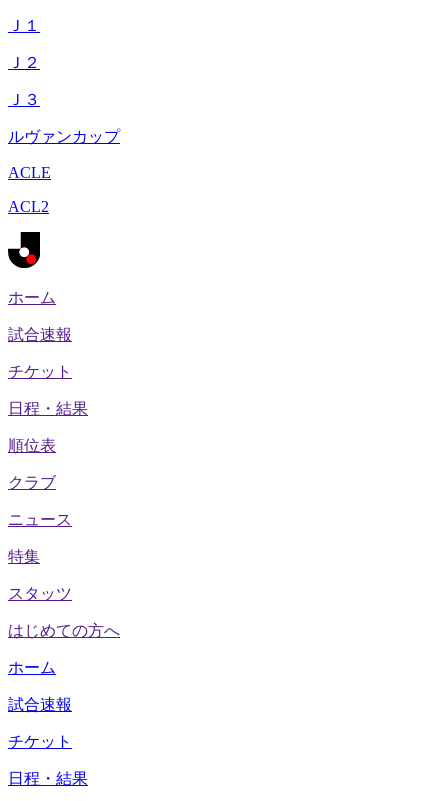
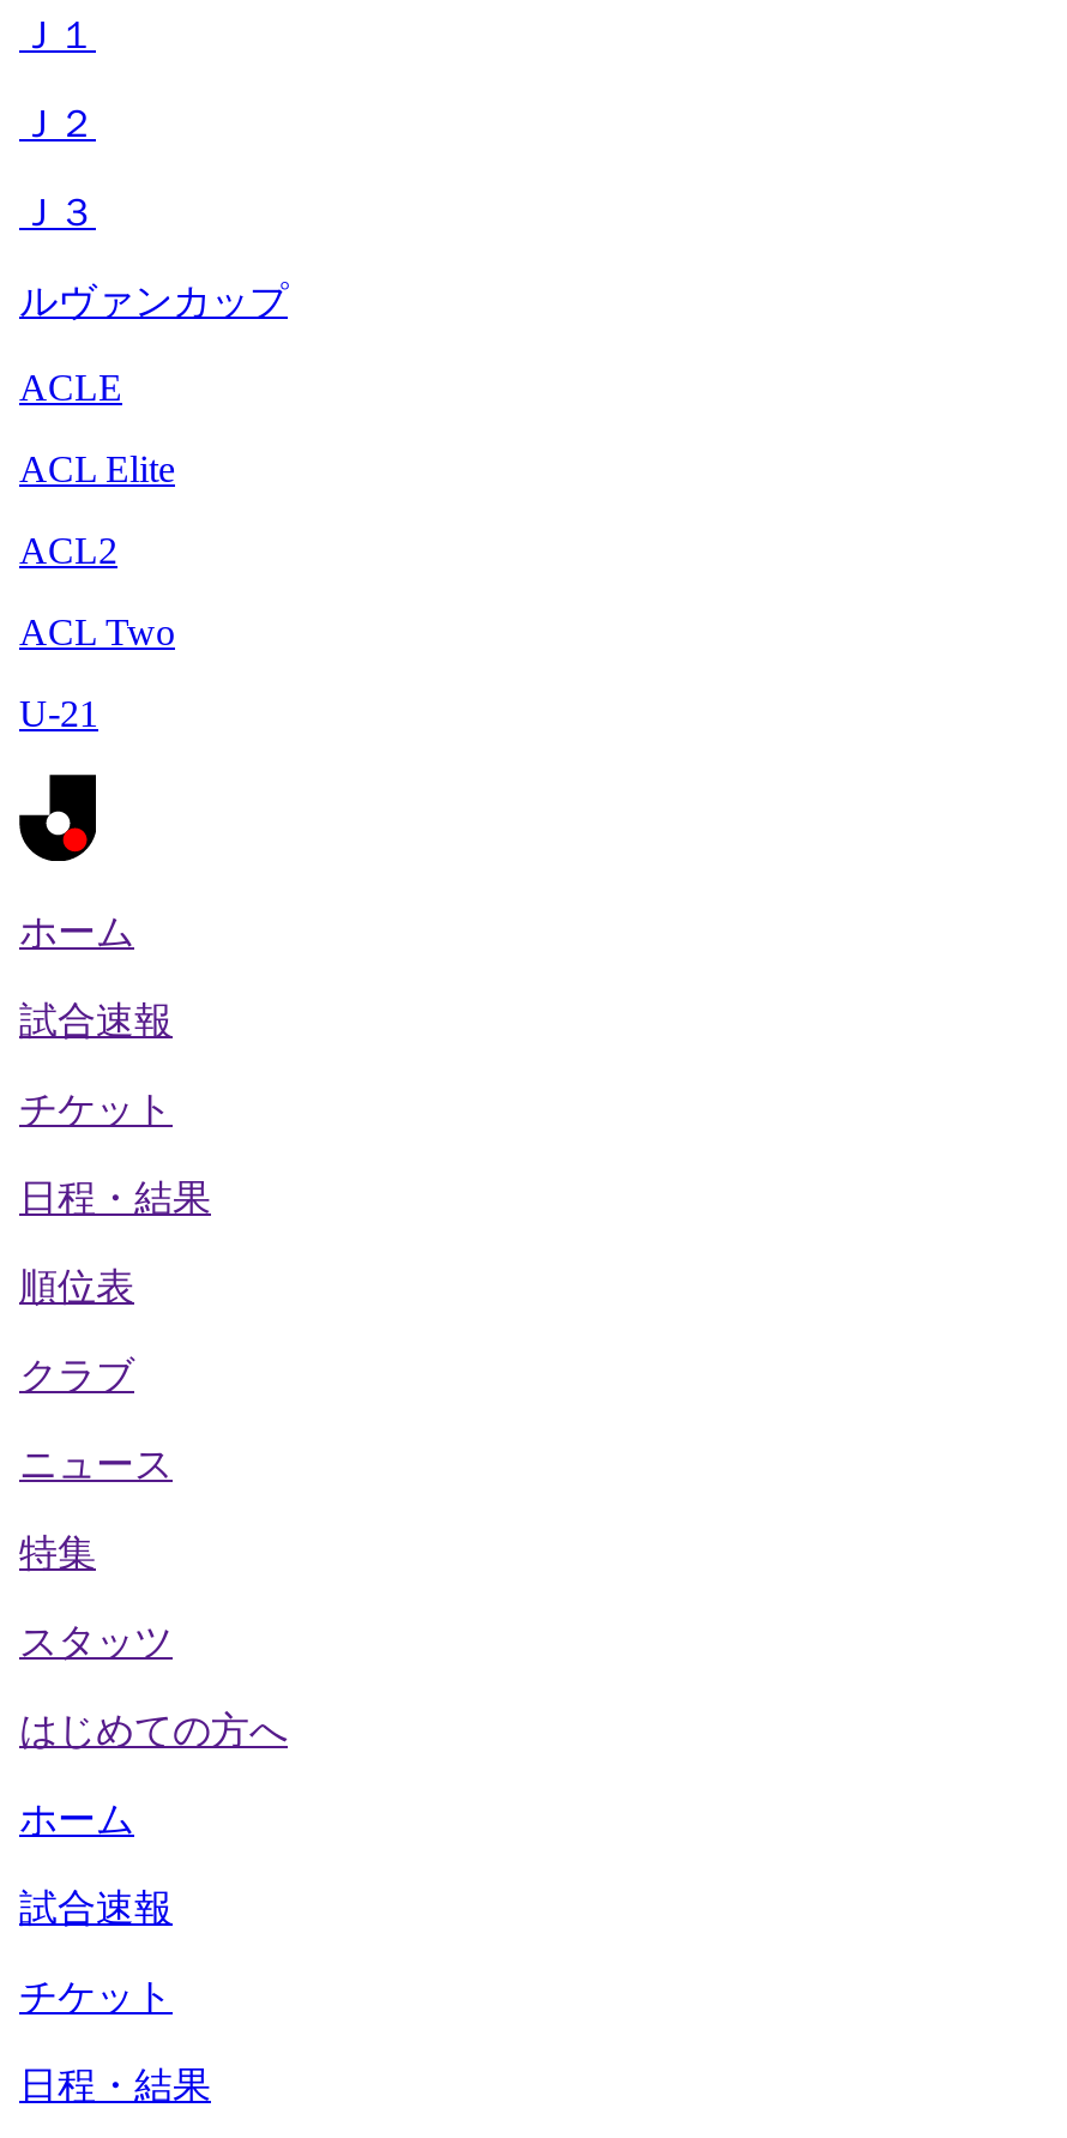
+ ACL Elite

+ ACL Two
+ U-21
